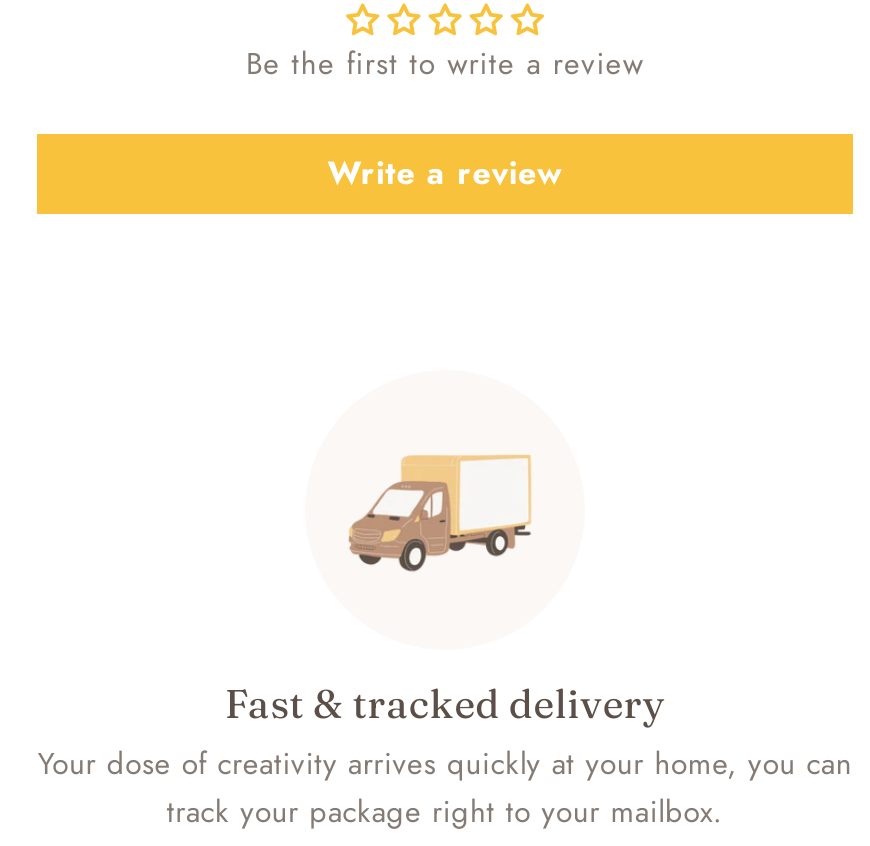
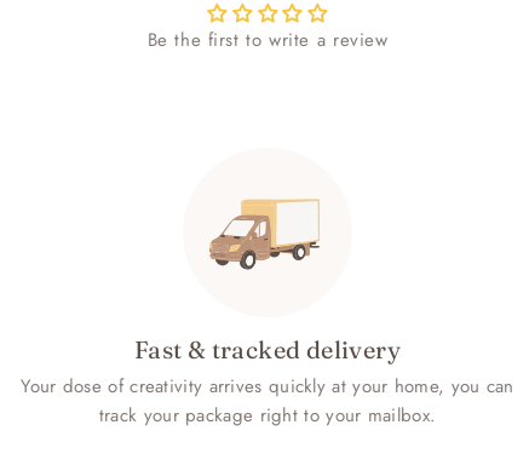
- Write a review
